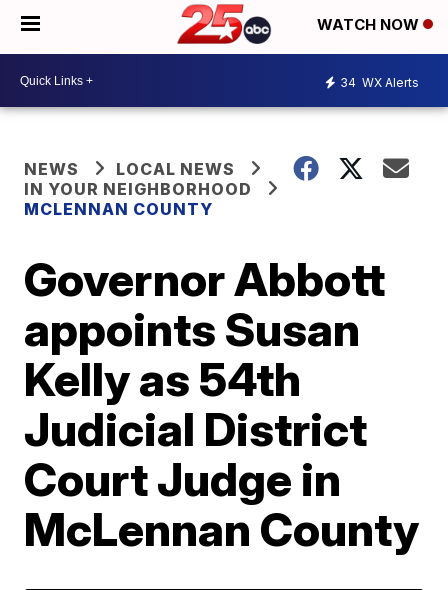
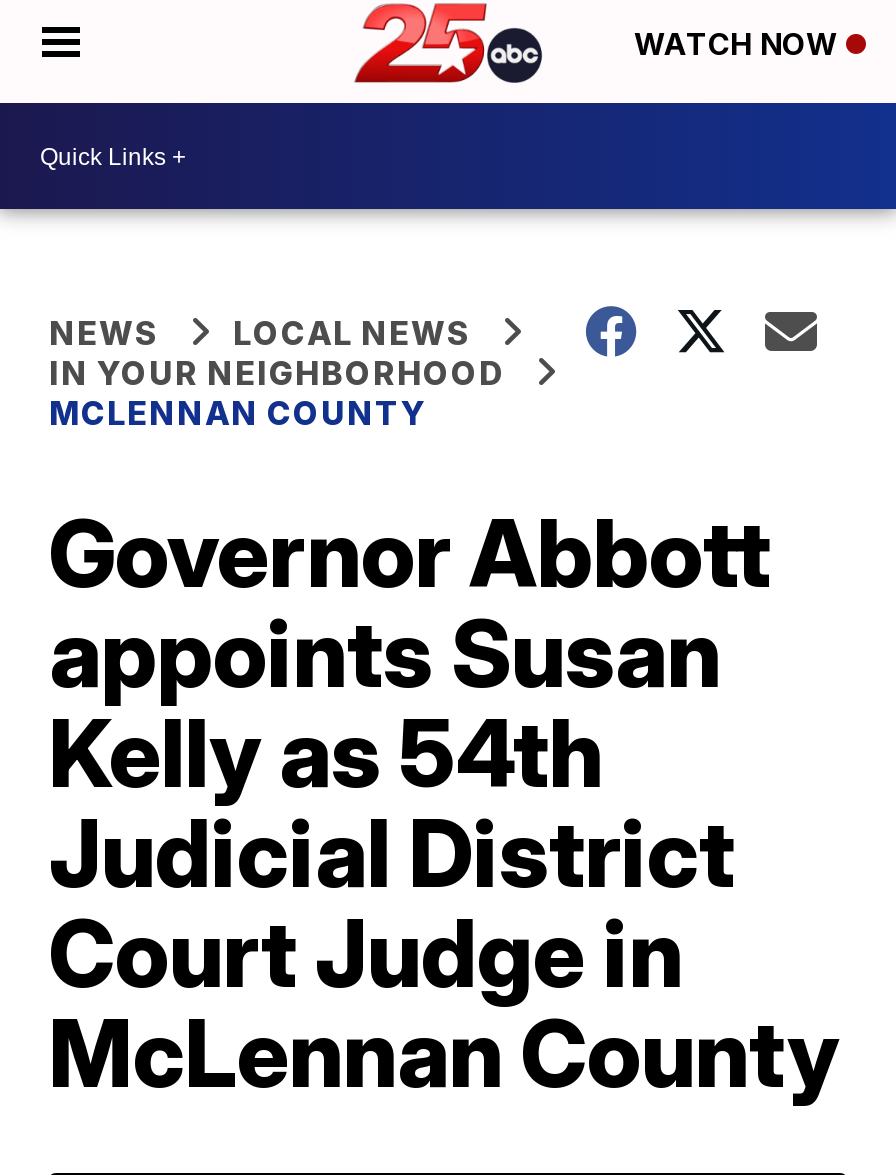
- 34 WX Alerts
